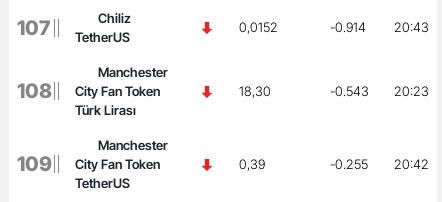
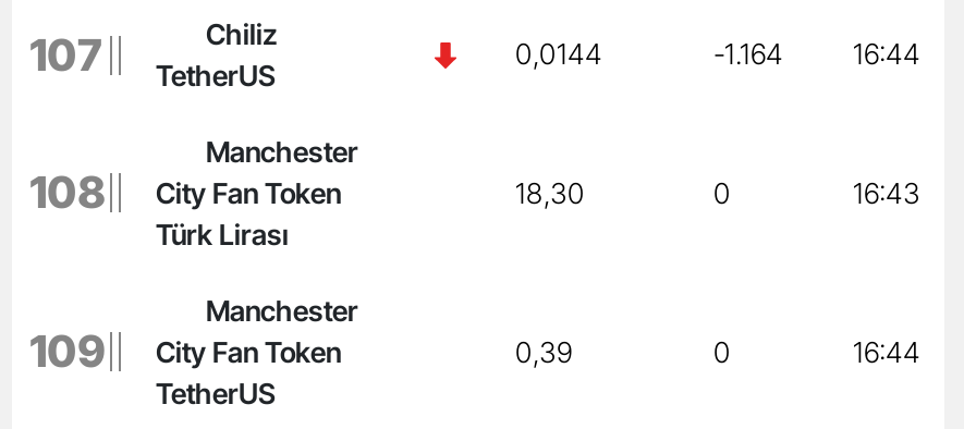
- 0,0152
+ 0,0144

- -0.914
+ -1.164

- 20:43
+ 16:44

- -0.543
+ 0

- 20:23
+ 16:43

- -0.255
+ 0

- 20:42
+ 16:44
